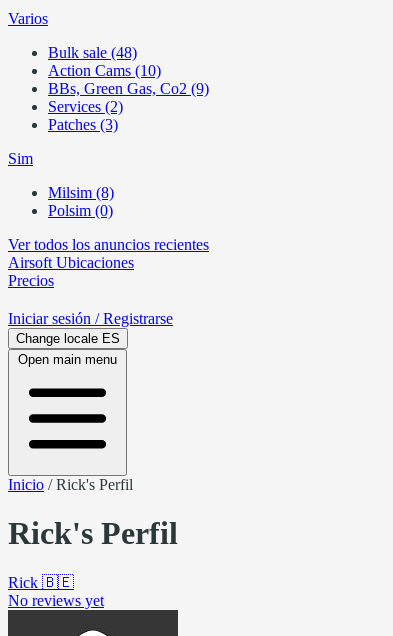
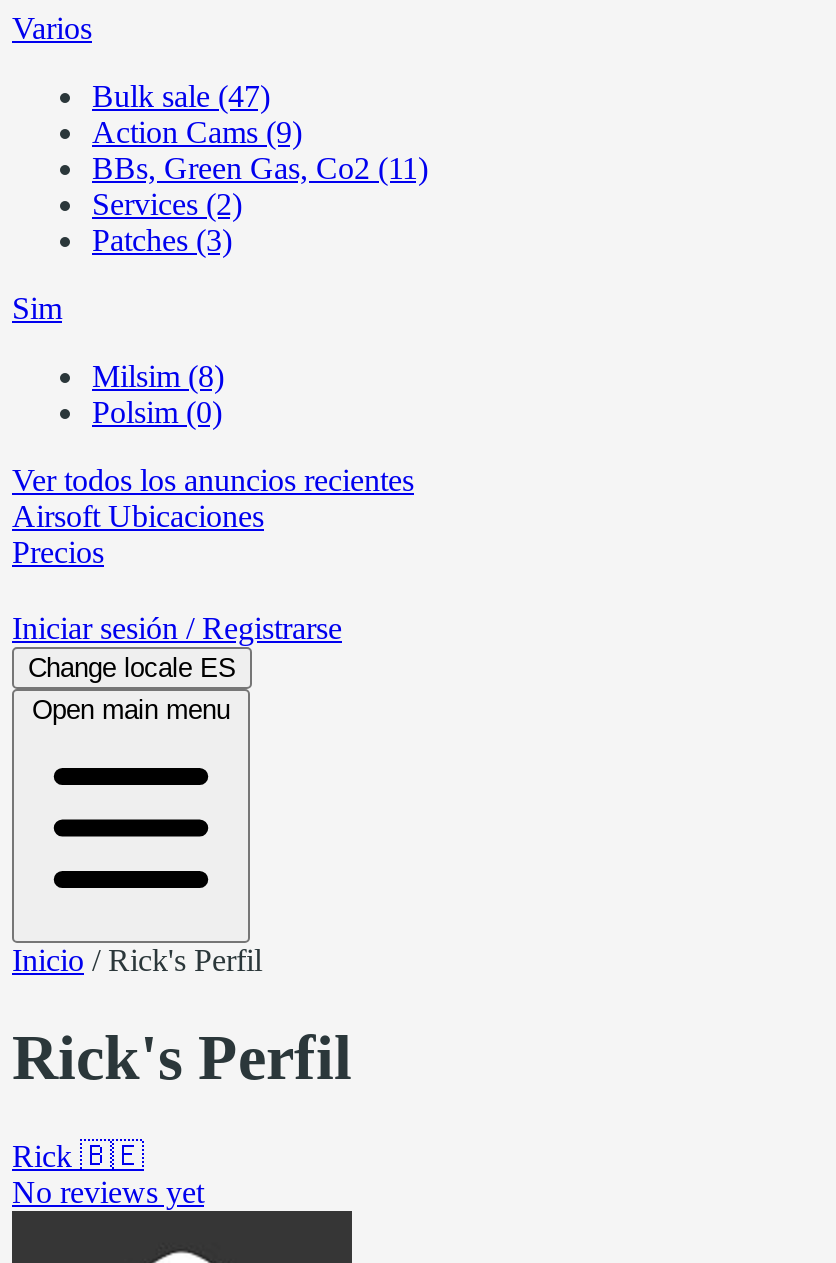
- Bulk sale (48)
+ Bulk sale (47)

- Action Cams (10)
+ Action Cams (9)

- BBs, Green Gas, Co2 (9)
+ BBs, Green Gas, Co2 (11)
